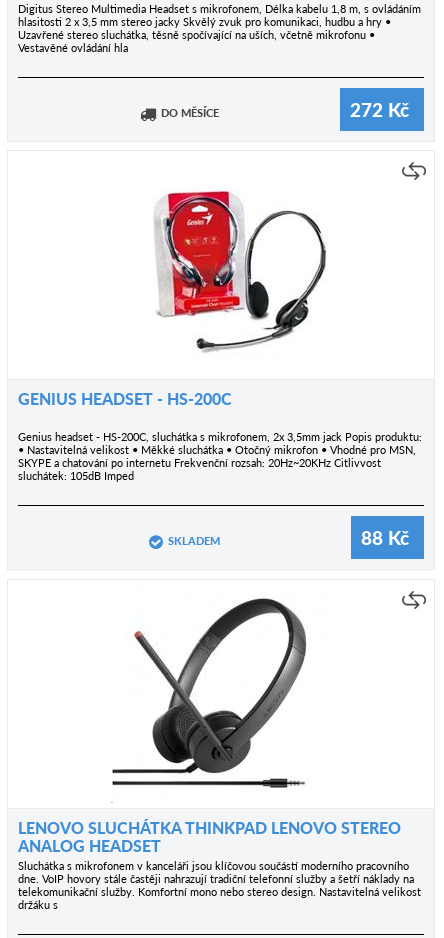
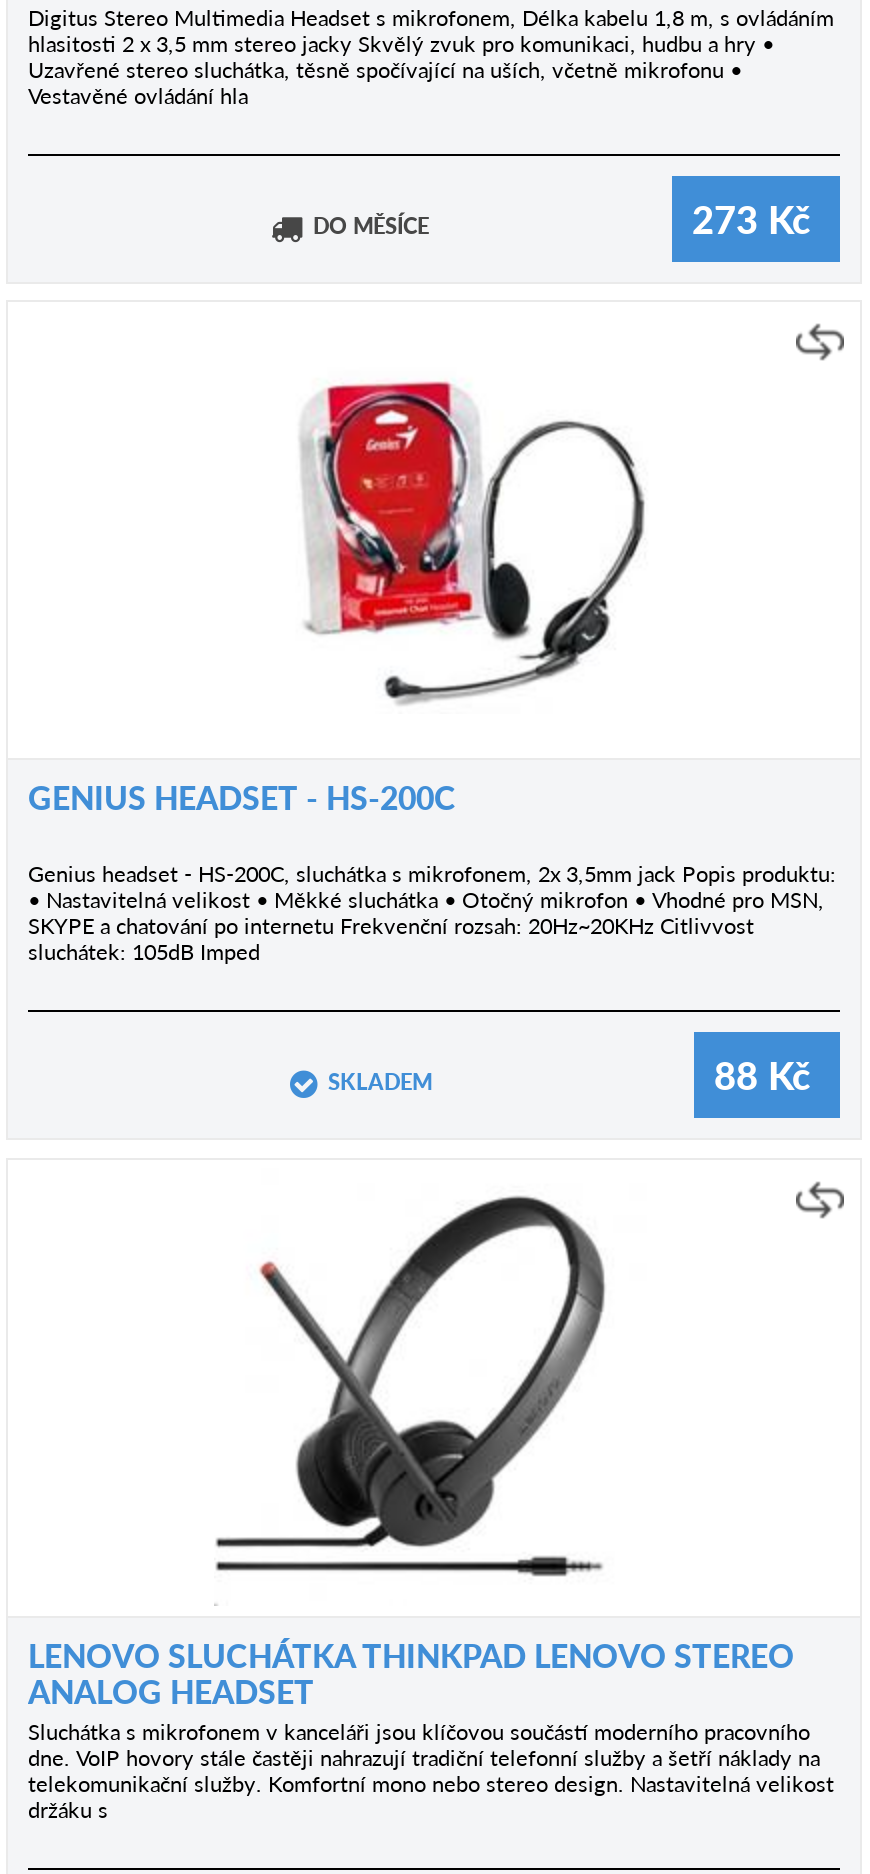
- 272 Kč
+ 273 Kč
